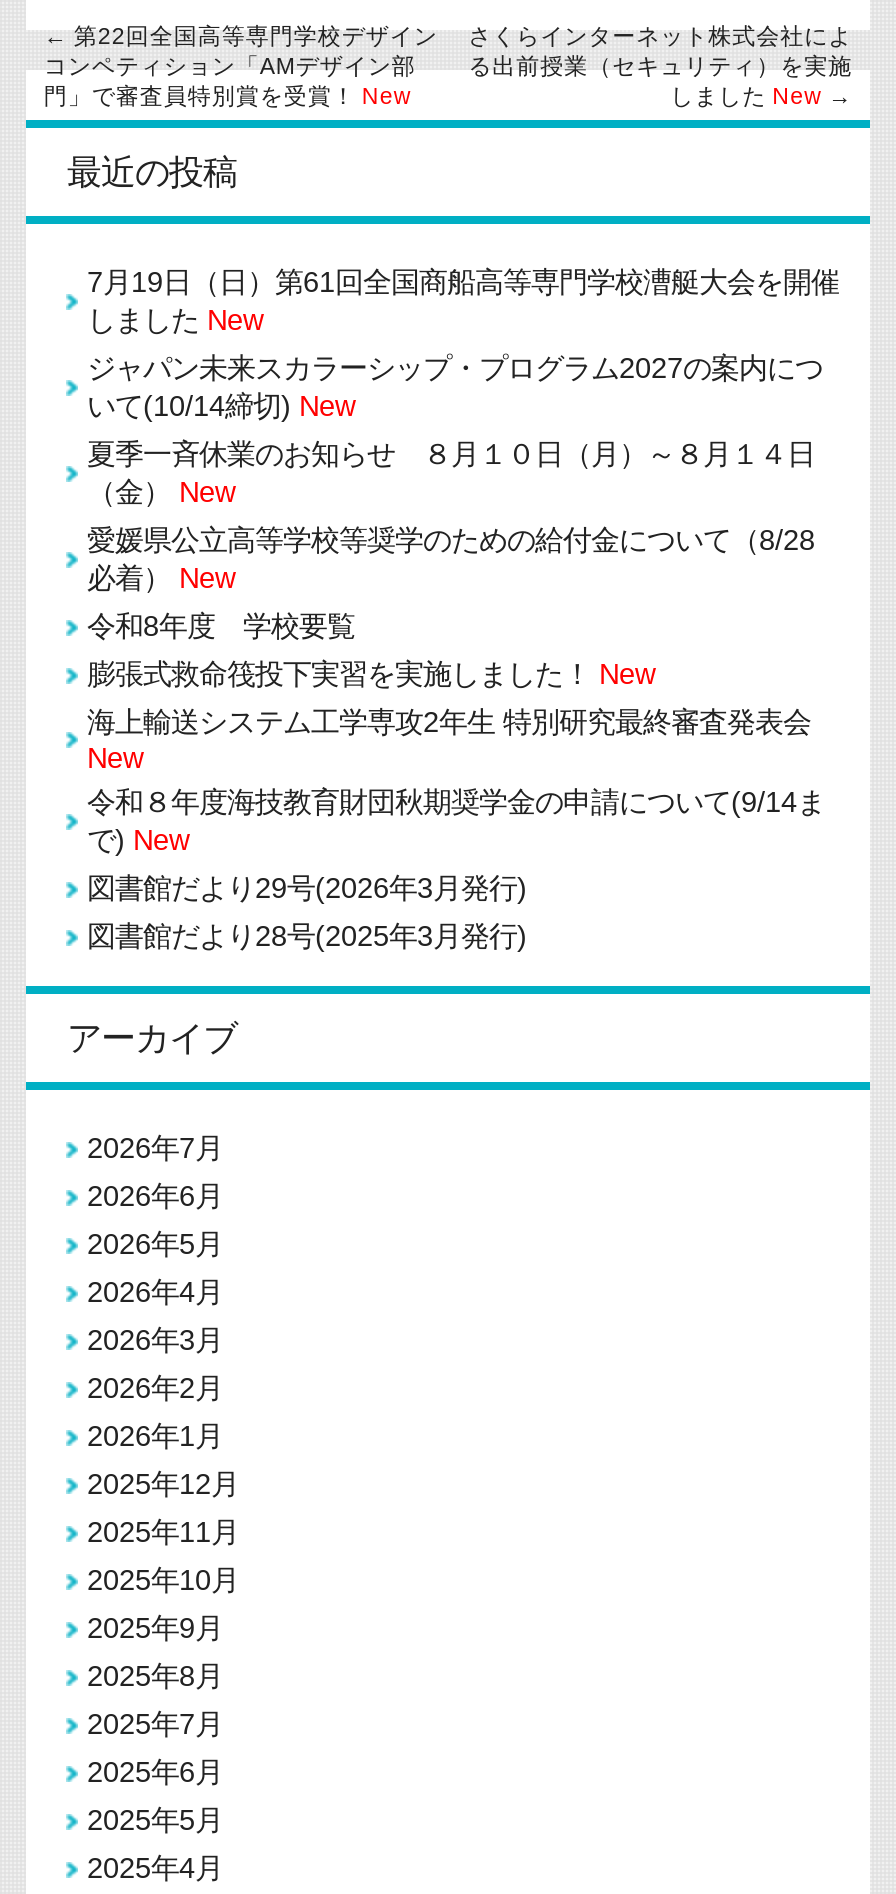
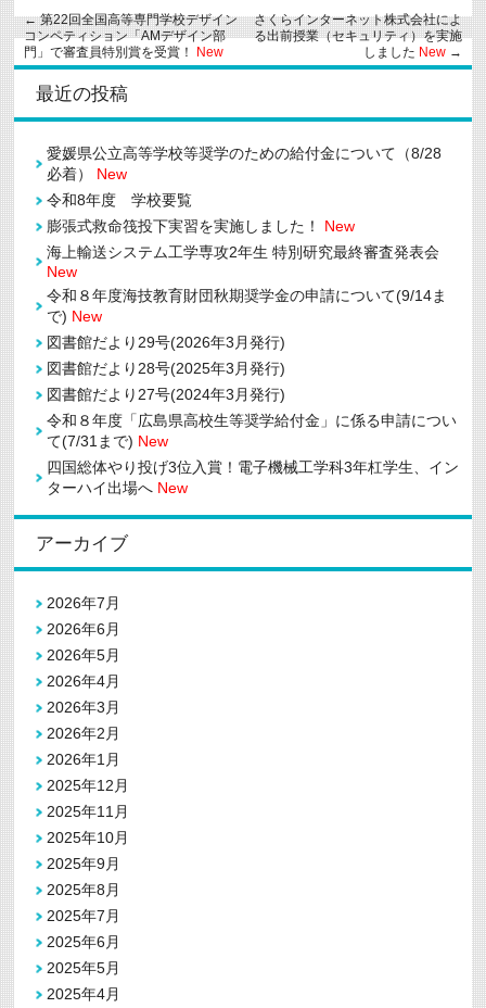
- 7月19日（日）第61回全国商船高等専門学校漕艇大会を開催
- しましたNew
- ジャパン未来スカラーシップ・プログラム2027の案内につ
- いて(10/14締切) New
- 夏季一斉休業のお知らせ ８月１０日（月）～８月１４日
- （金）New

moved up: 愛媛県公立高等学校等奨学のための給付金について（8/28 | 必着）New | 令和8年度 学校要覧 | ... | 図書館だより29号(2026年3月発行) | 図書館だより28号(2025年3月発行)

+ 図書館だより27号(2024年3月発行)
+ 令和８年度「広島県高校生等奨学給付金」に係る申請につい
+ て(7/31まで) New
+ 四国総体やり投げ3位入賞！電子機械工学科3年杠学生、イン
+ ターハイ出場へNew
